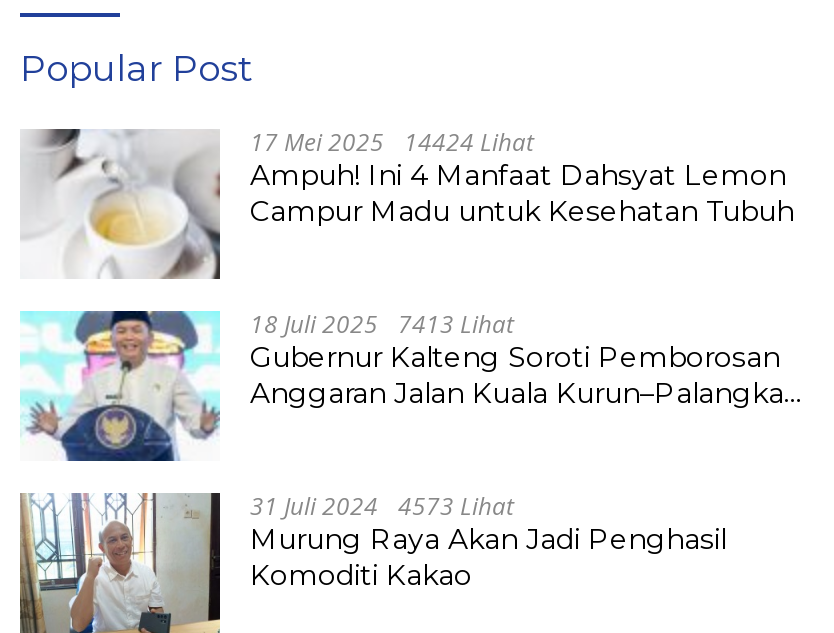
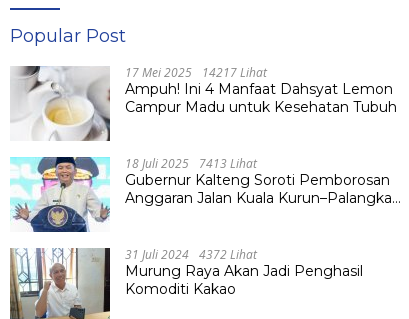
- 17 Mei 2025 14424 Lihat
+ 17 Mei 2025 14217 Lihat

- 31 Juli 2024 4573 Lihat
+ 31 Juli 2024 4372 Lihat
